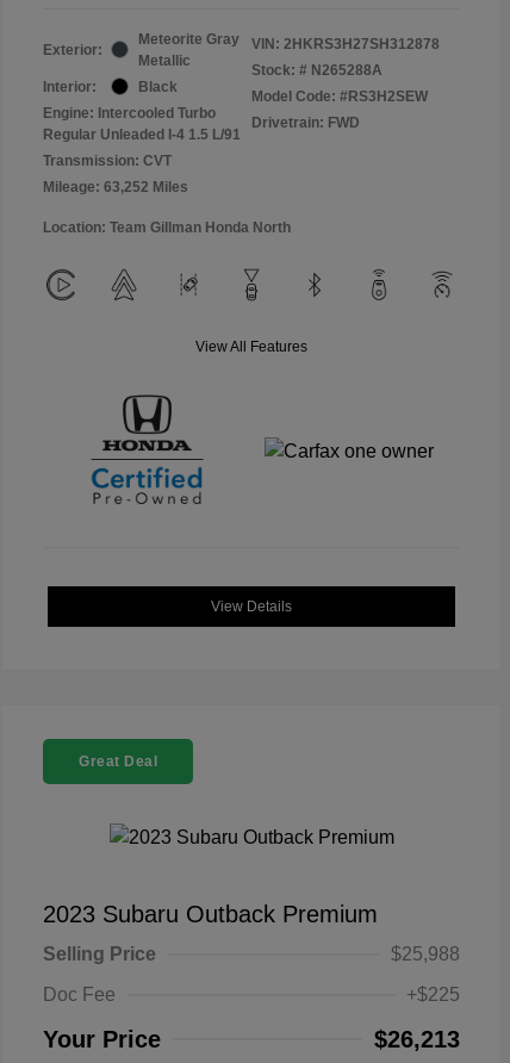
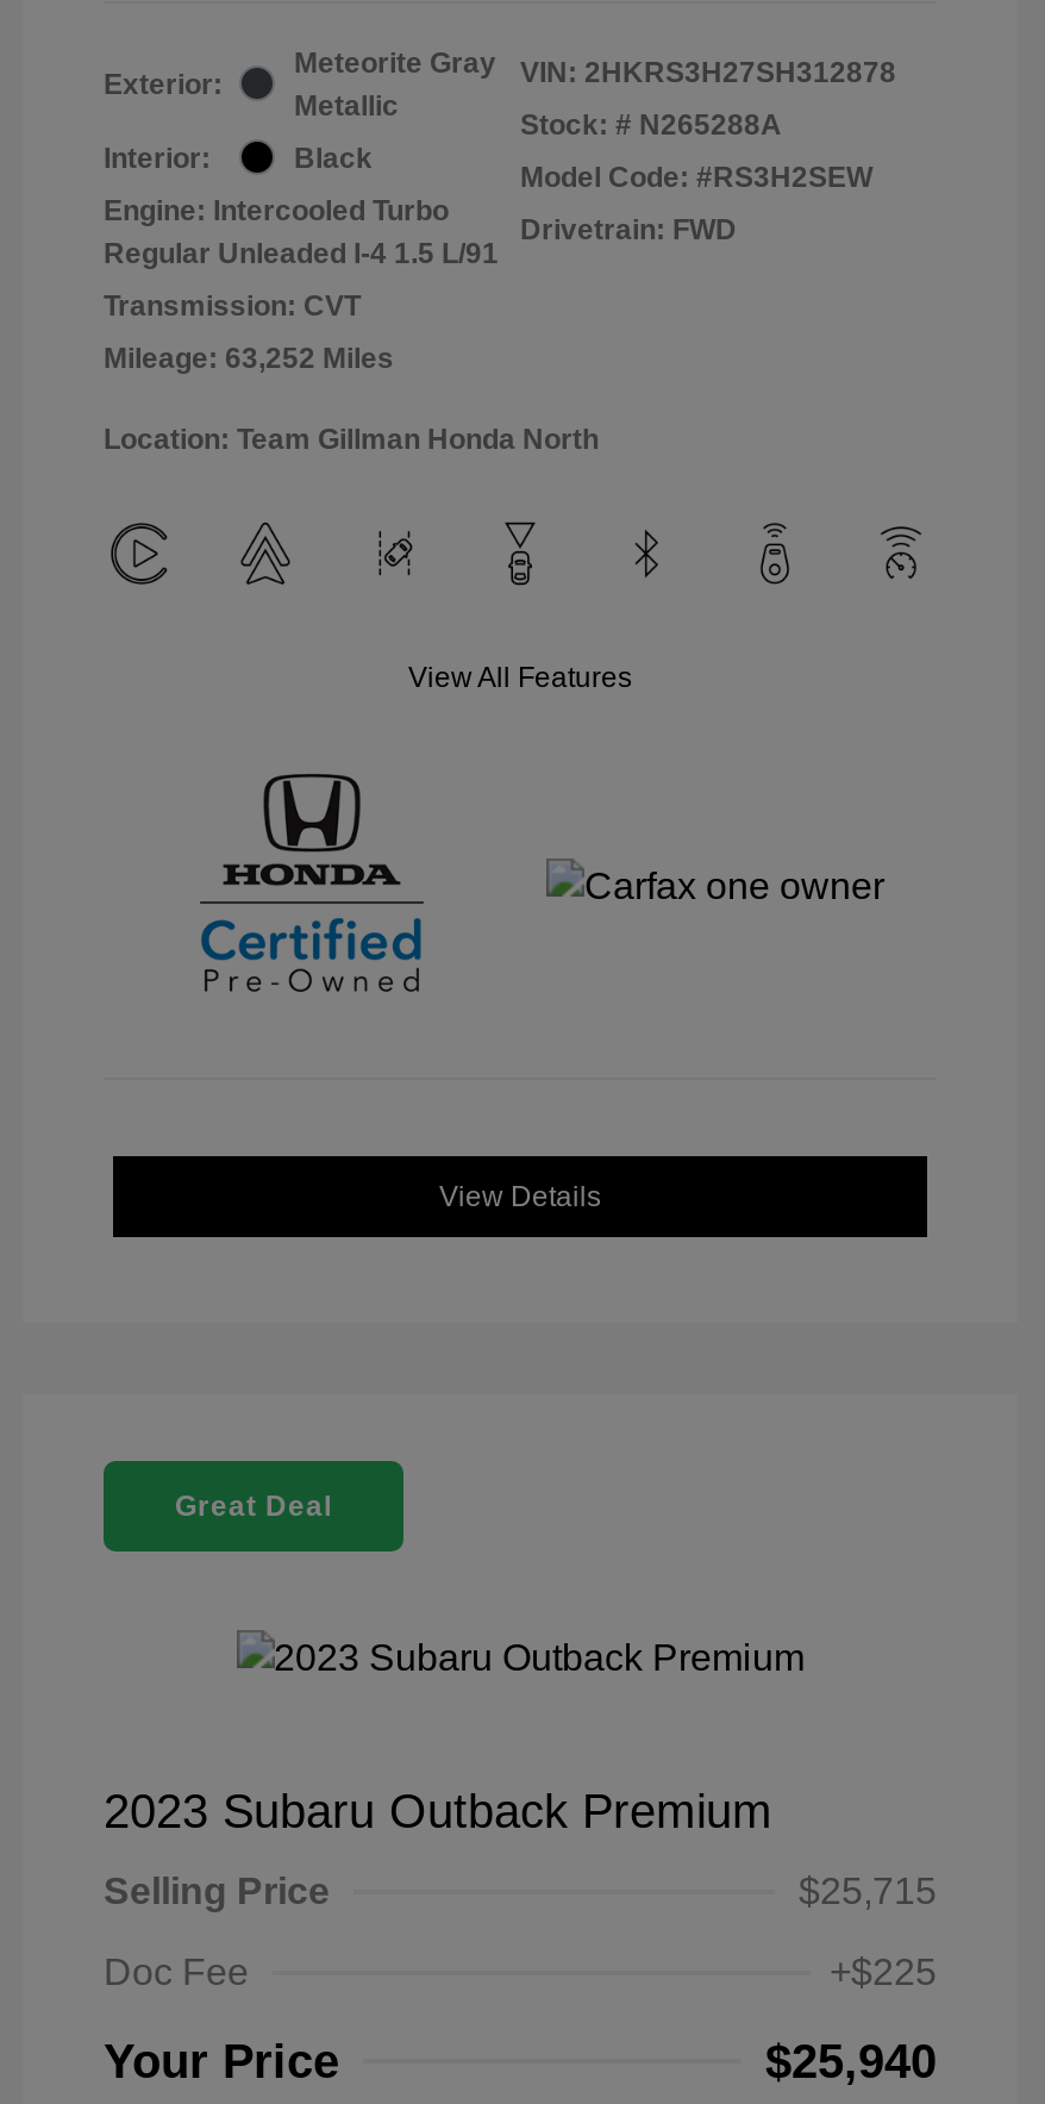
- $25,988
+ $25,715

- $26,213
+ $25,940
